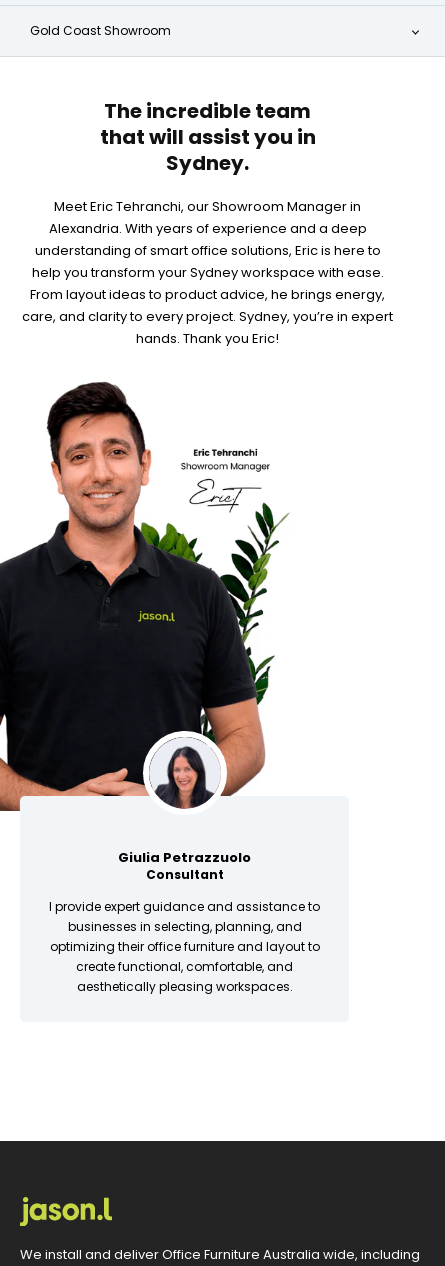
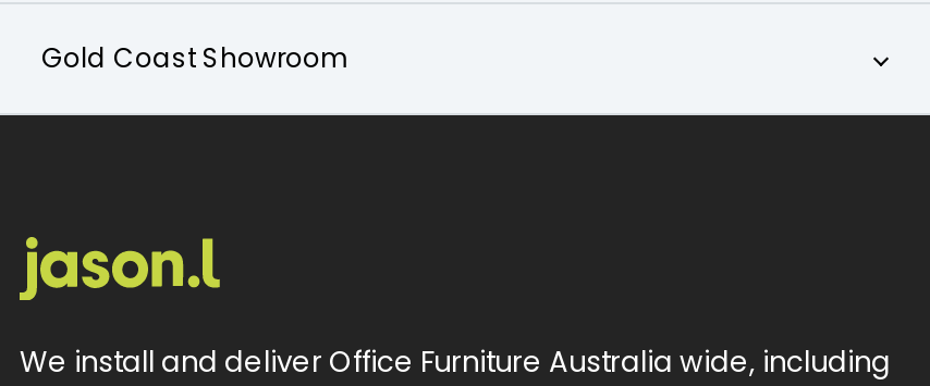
- The incredible team
- that will assist you in
- Sydney.
- Meet Eric Tehranchi, our Showroom Manager in
- Alexandria. With years of experience and a deep
- understanding of smart office solutions, Eric is here to
- help you transform your Sydney workspace with ease.
- From layout ideas to product advice, he brings energy,
- care, and clarity to every project. Sydney, you’re in expert
- hands. Thank you Eric!

- [image]
- Giulia Petrazzuolo
- Consultant
- I provide expert guidance and assistance to
- businesses in selecting, planning, and
- optimizing their office furniture and layout to
- create functional, comfortable, and
- aesthetically pleasing workspaces.
